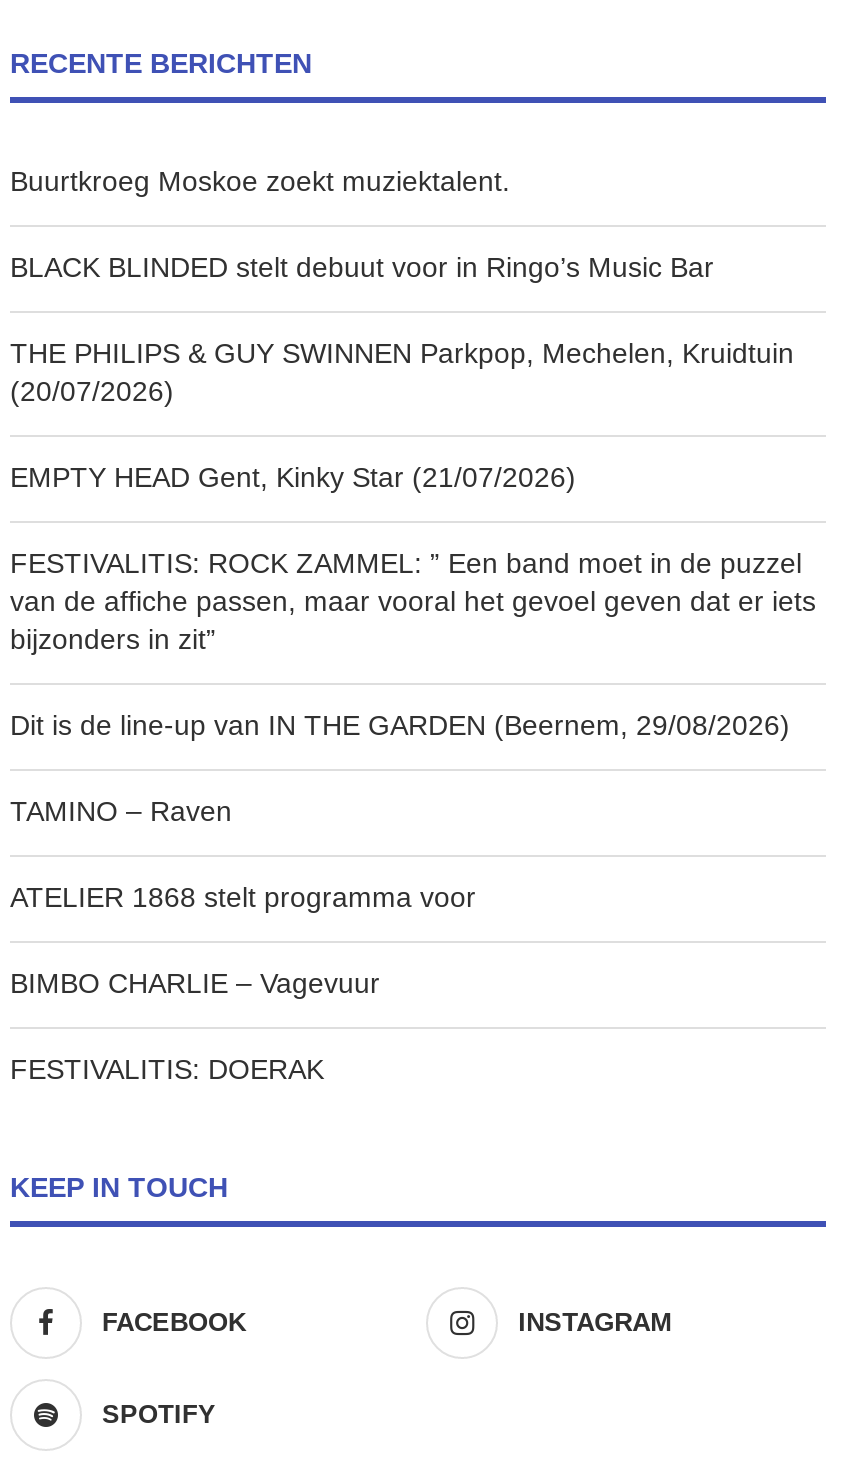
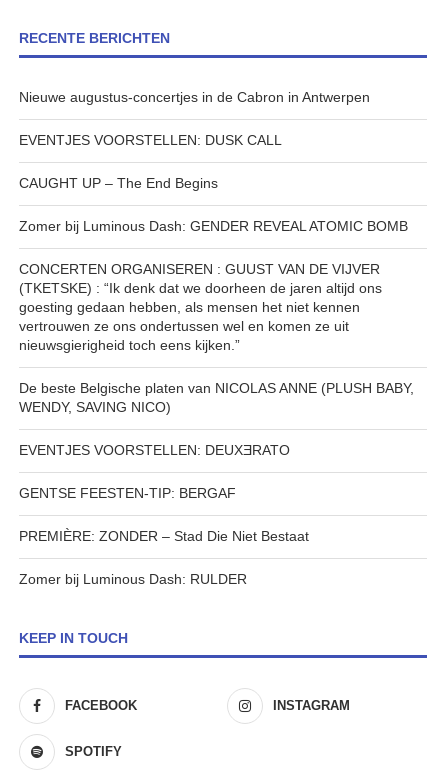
- Buurtkroeg Moskoe zoekt muziektalent.
+ Nieuwe augustus-concertjes in de Cabron in Antwerpen

- BLACK BLINDED stelt debuut voor in Ringo’s Music Bar
+ EVENTJES VOORSTELLEN: DUSK CALL

- THE PHILIPS & GUY SWINNEN Parkpop, Mechelen, Kruidtuin
- (20/07/2026)
+ CAUGHT UP – The End Begins

- EMPTY HEAD Gent, Kinky Star (21/07/2026)
+ Zomer bij Luminous Dash: GENDER REVEAL ATOMIC BOMB

- FESTIVALITIS: ROCK ZAMMEL: ” Een band moet in de puzzel
- van de affiche passen, maar vooral het gevoel geven dat er iets
- bijzonders in zit”
+ CONCERTEN ORGANISEREN : GUUST VAN DE VIJVER
+ (TKETSKE) : “Ik denk dat we doorheen de jaren altijd ons
+ goesting gedaan hebben, als mensen het niet kennen
+ vertrouwen ze ons ondertussen wel en komen ze uit
+ nieuwsgierigheid toch eens kijken.”

- Dit is de line-up van IN THE GARDEN (Beernem, 29/08/2026)
+ De beste Belgische platen van NICOLAS ANNE (PLUSH BABY,
+ WENDY, SAVING NICO)

- TAMINO – Raven
+ EVENTJES VOORSTELLEN: DEUXƎRATO

- ATELIER 1868 stelt programma voor
+ GENTSE FEESTEN-TIP: BERGAF

- BIMBO CHARLIE – Vagevuur
+ PREMIÈRE: ZONDER – Stad Die Niet Bestaat

- FESTIVALITIS: DOERAK
+ Zomer bij Luminous Dash: RULDER
